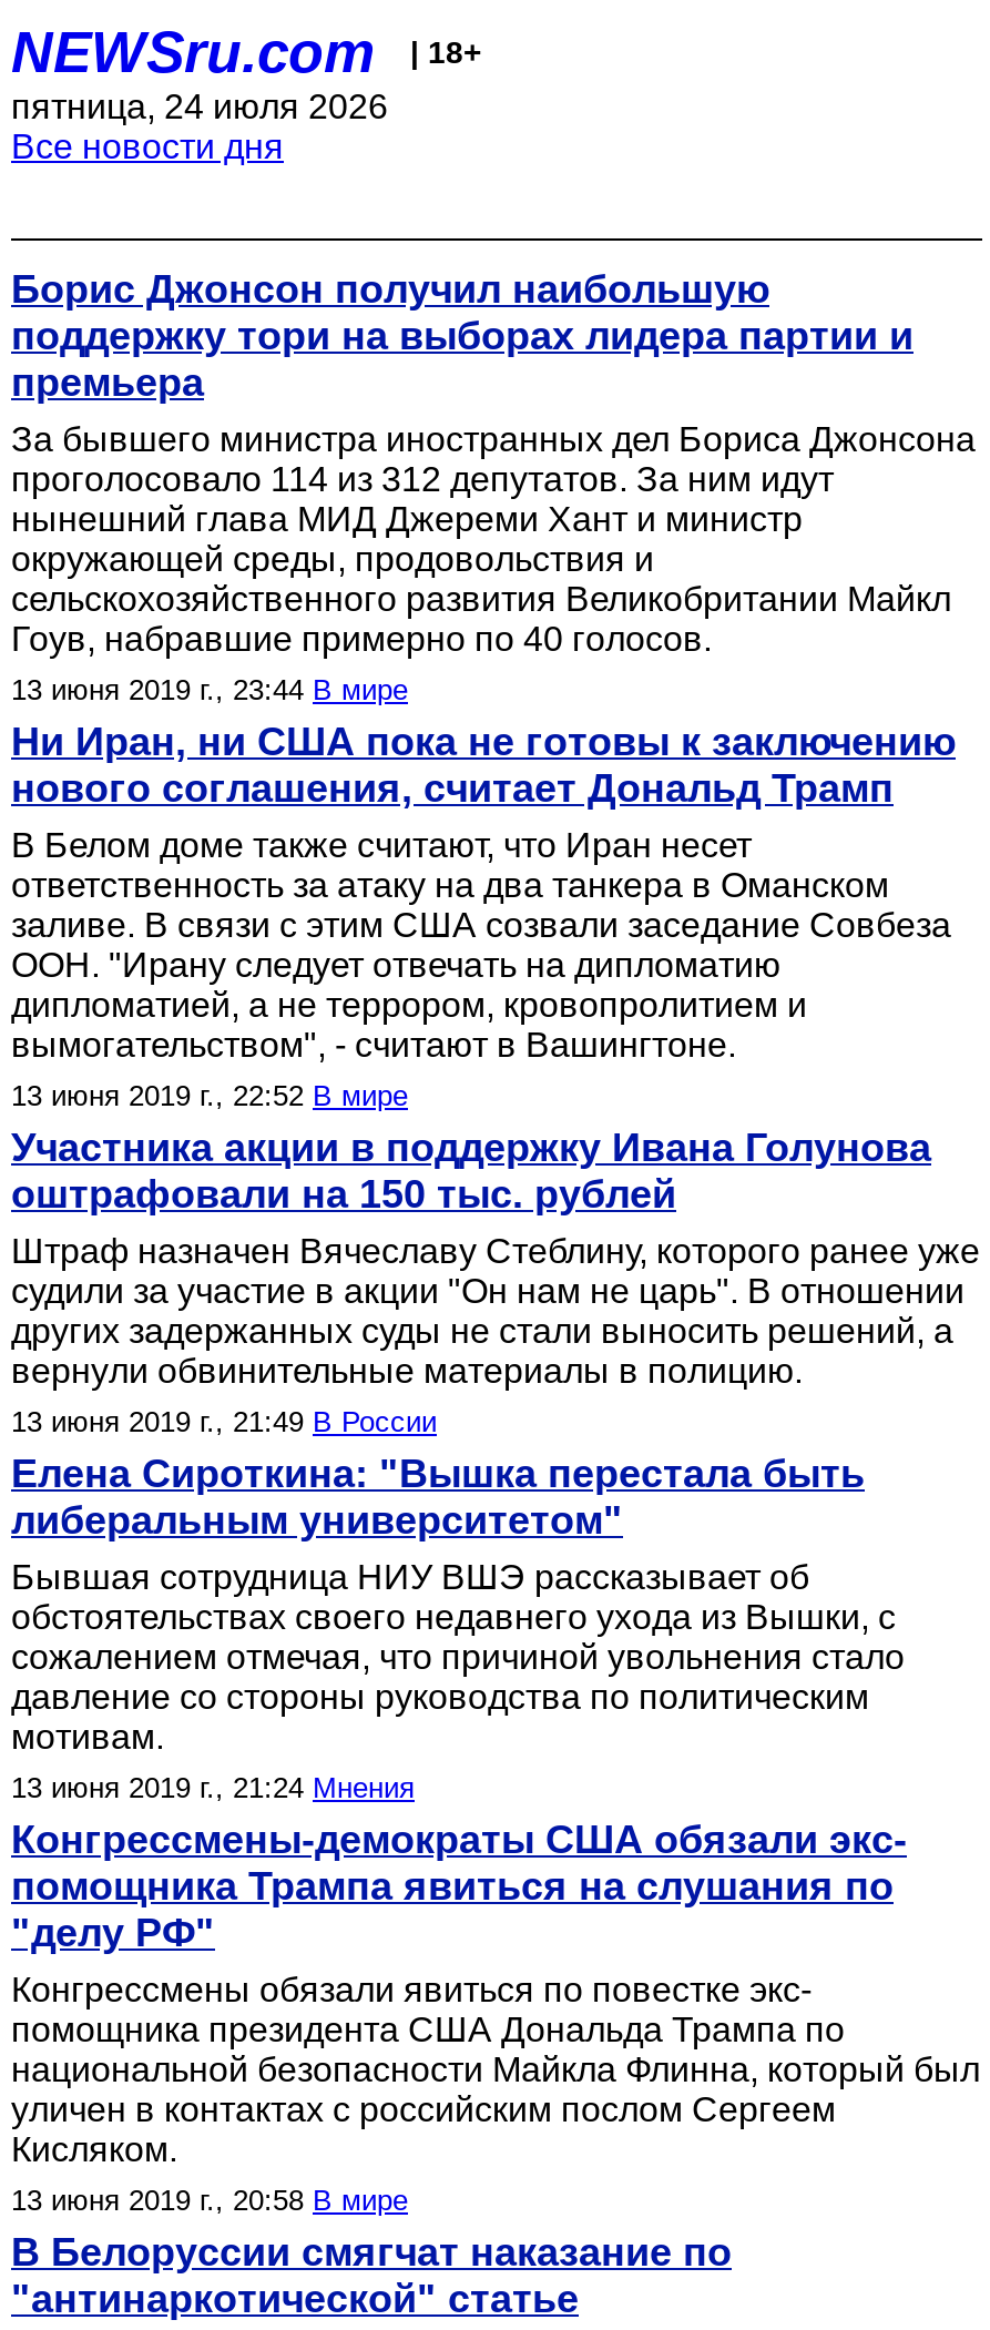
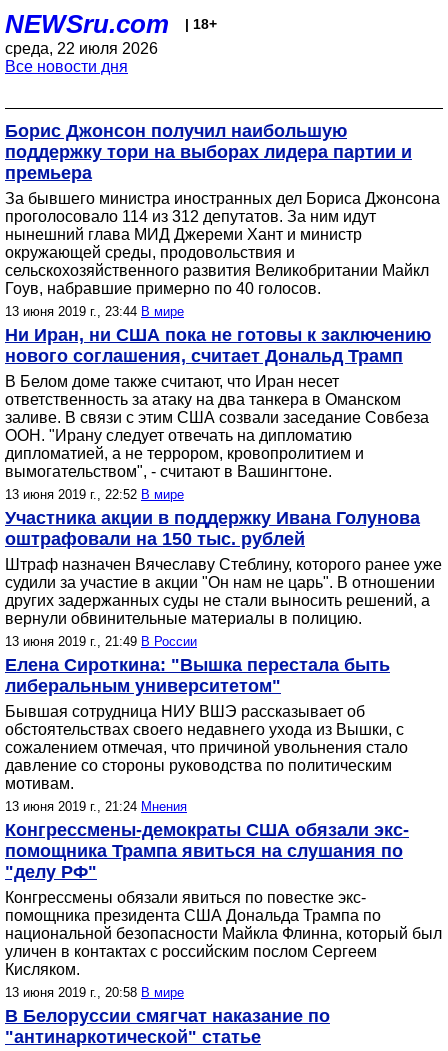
- пятница, 24 июля 2026
+ среда, 22 июля 2026
